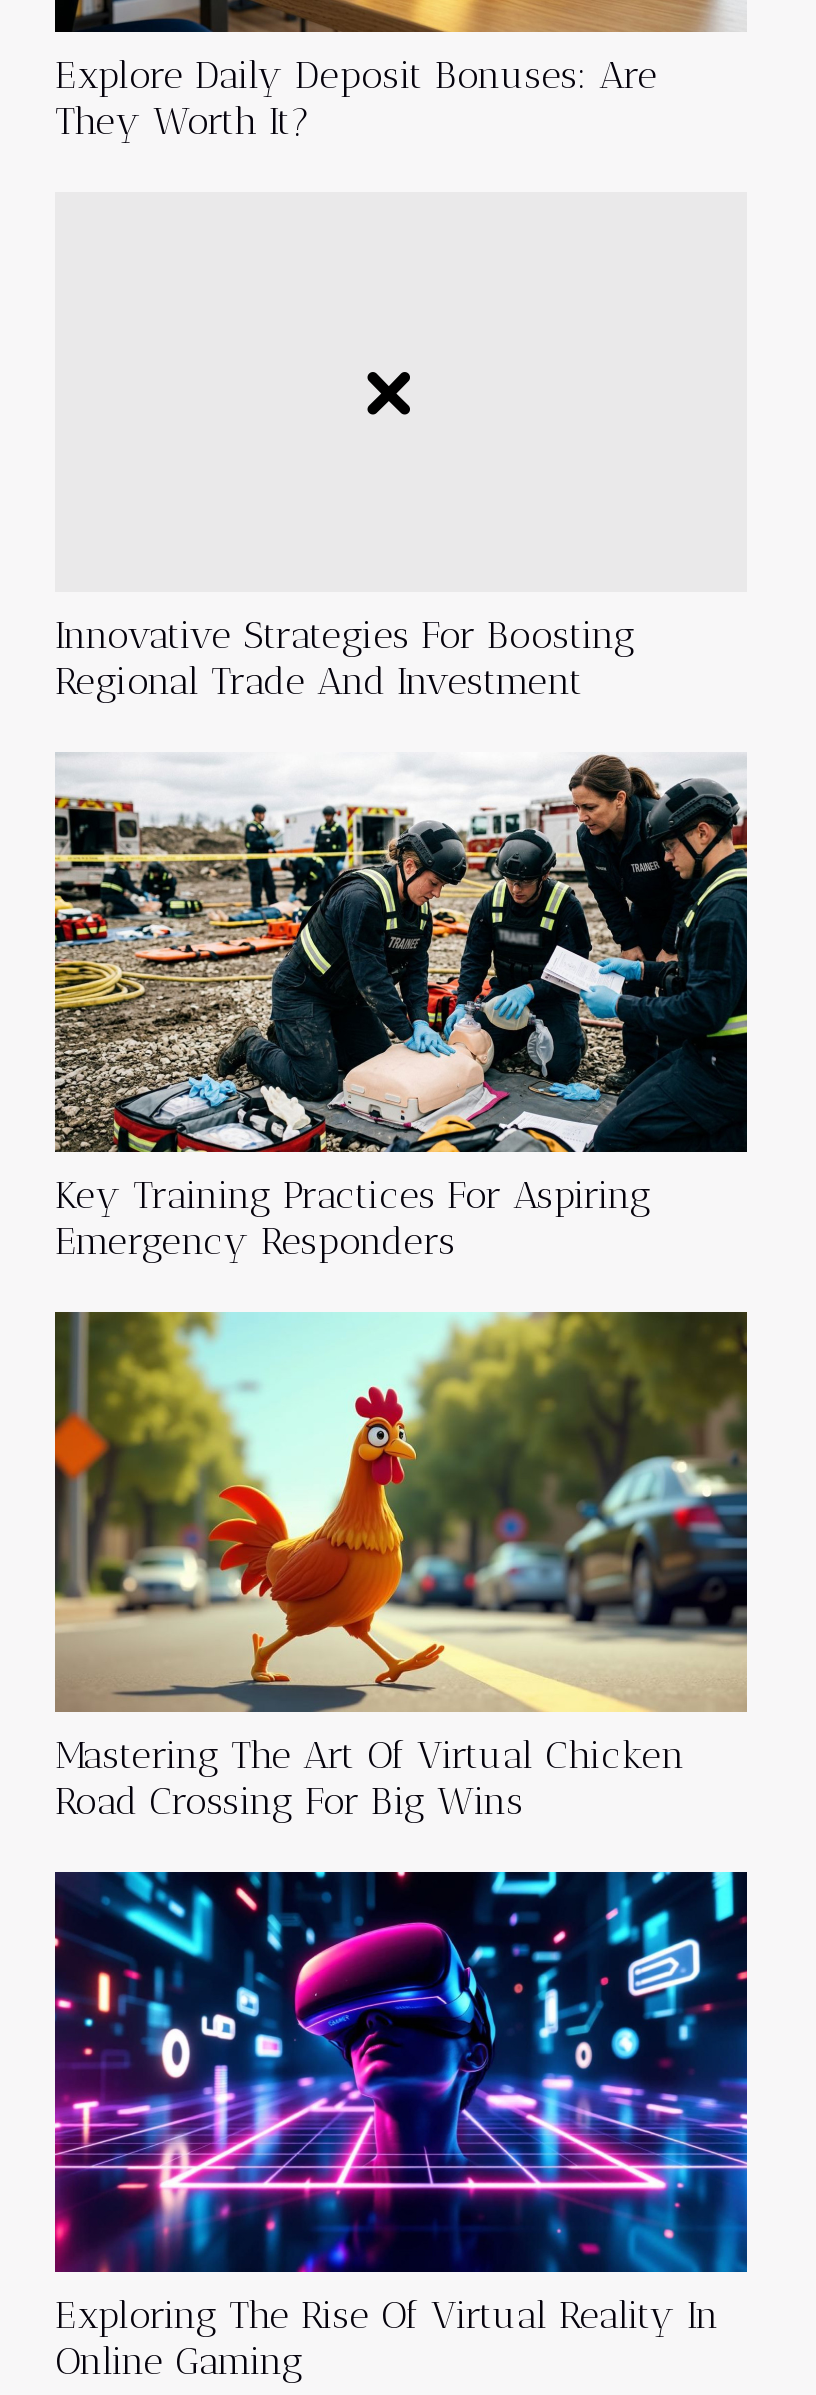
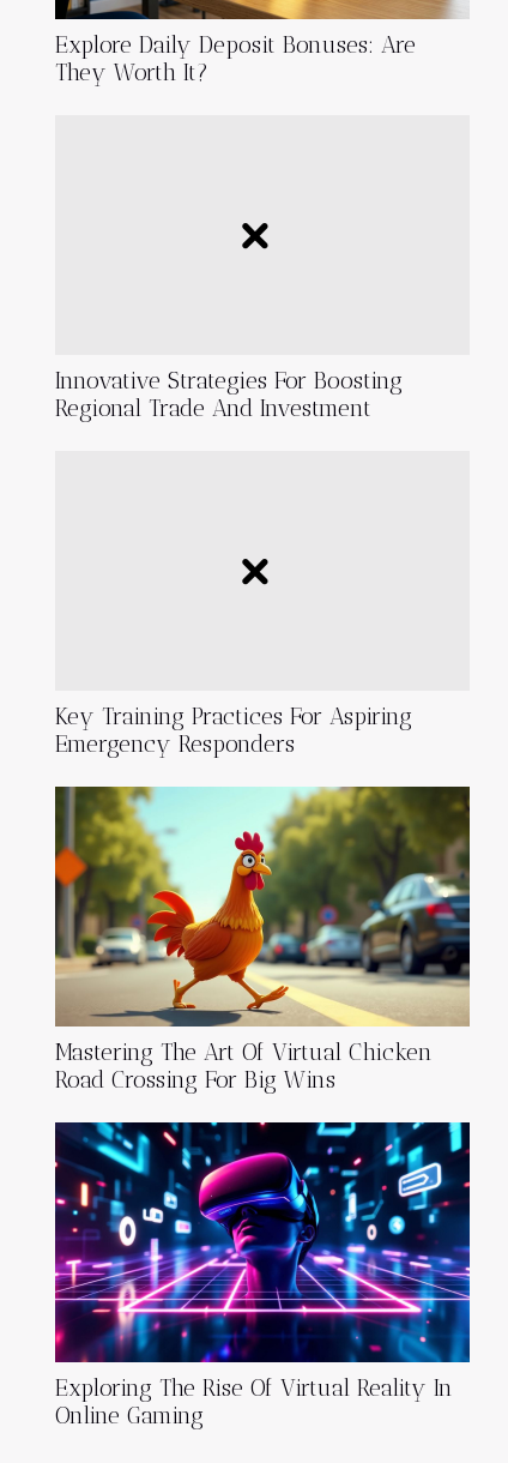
- [image]
